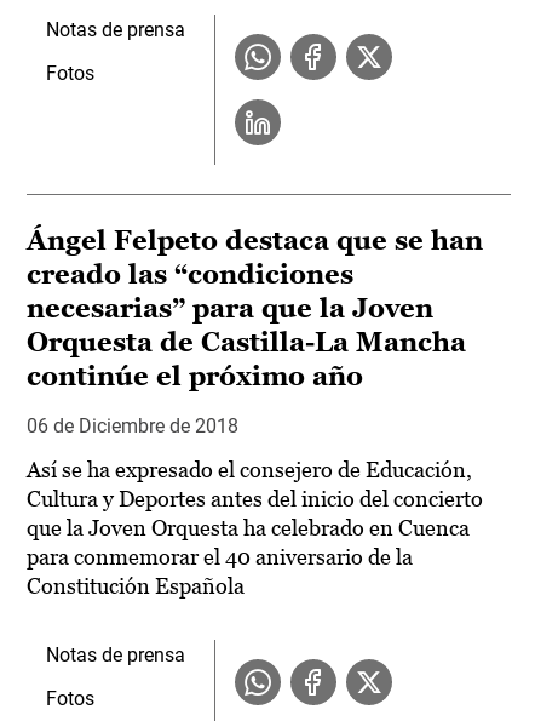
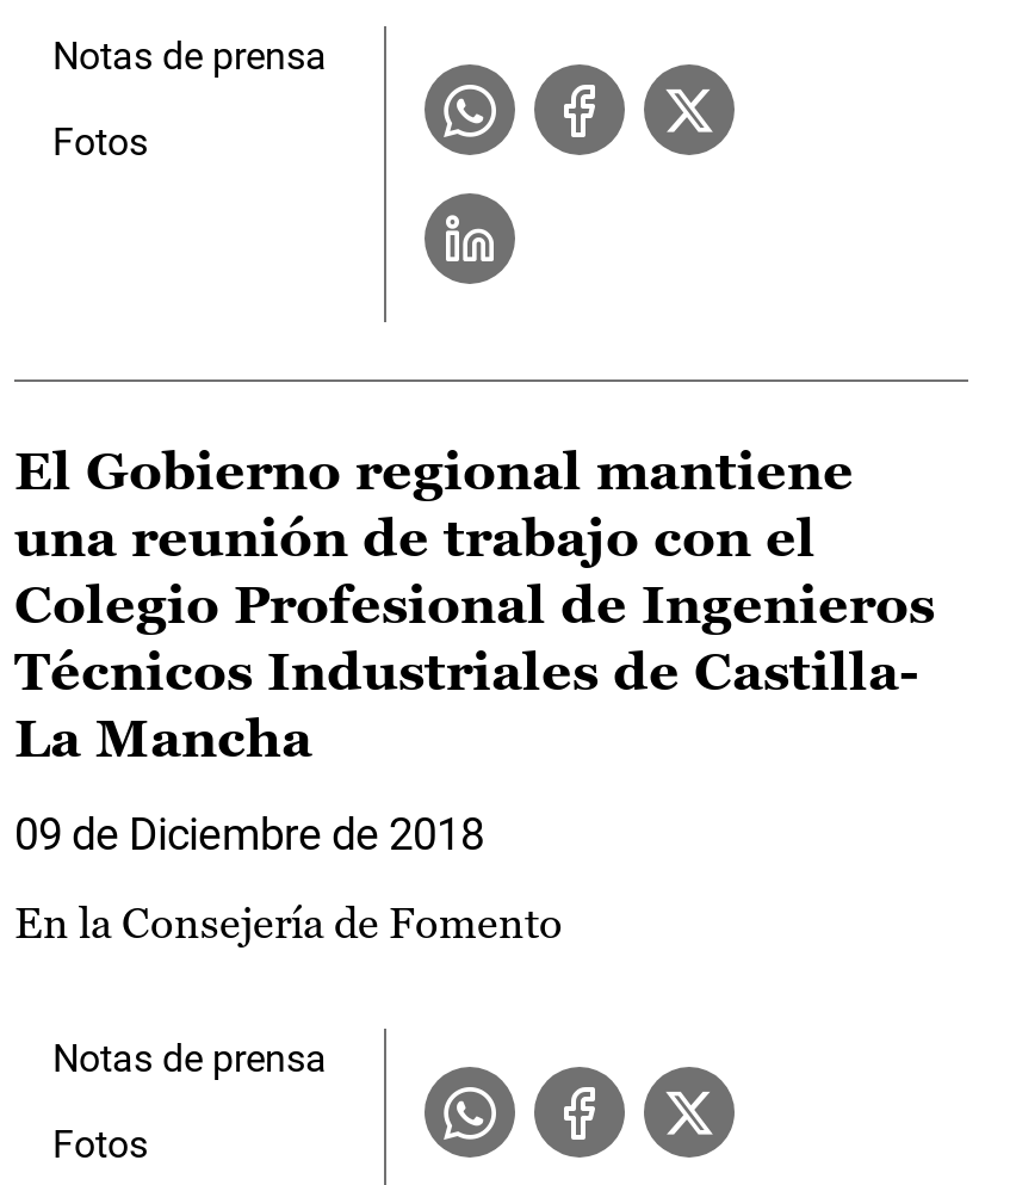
- Ángel Felpeto destaca que se han
- creado las “condiciones
- necesarias” para que la Joven
- Orquesta de Castilla-La Mancha
- continúe el próximo año
+ El Gobierno regional mantiene
+ una reunión de trabajo con el
+ Colegio Profesional de Ingenieros
+ Técnicos Industriales de Castilla-
+ La Mancha

- 06 de Diciembre de 2018
+ 09 de Diciembre de 2018

- Así se ha expresado el consejero de Educación,
- Cultura y Deportes antes del inicio del concierto
- que la Joven Orquesta ha celebrado en Cuenca
- para conmemorar el 40 aniversario de la
- Constitución Española
+ En la Consejería de Fomento
